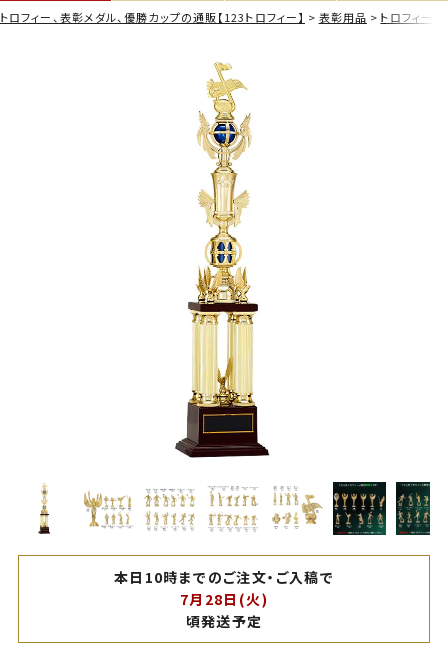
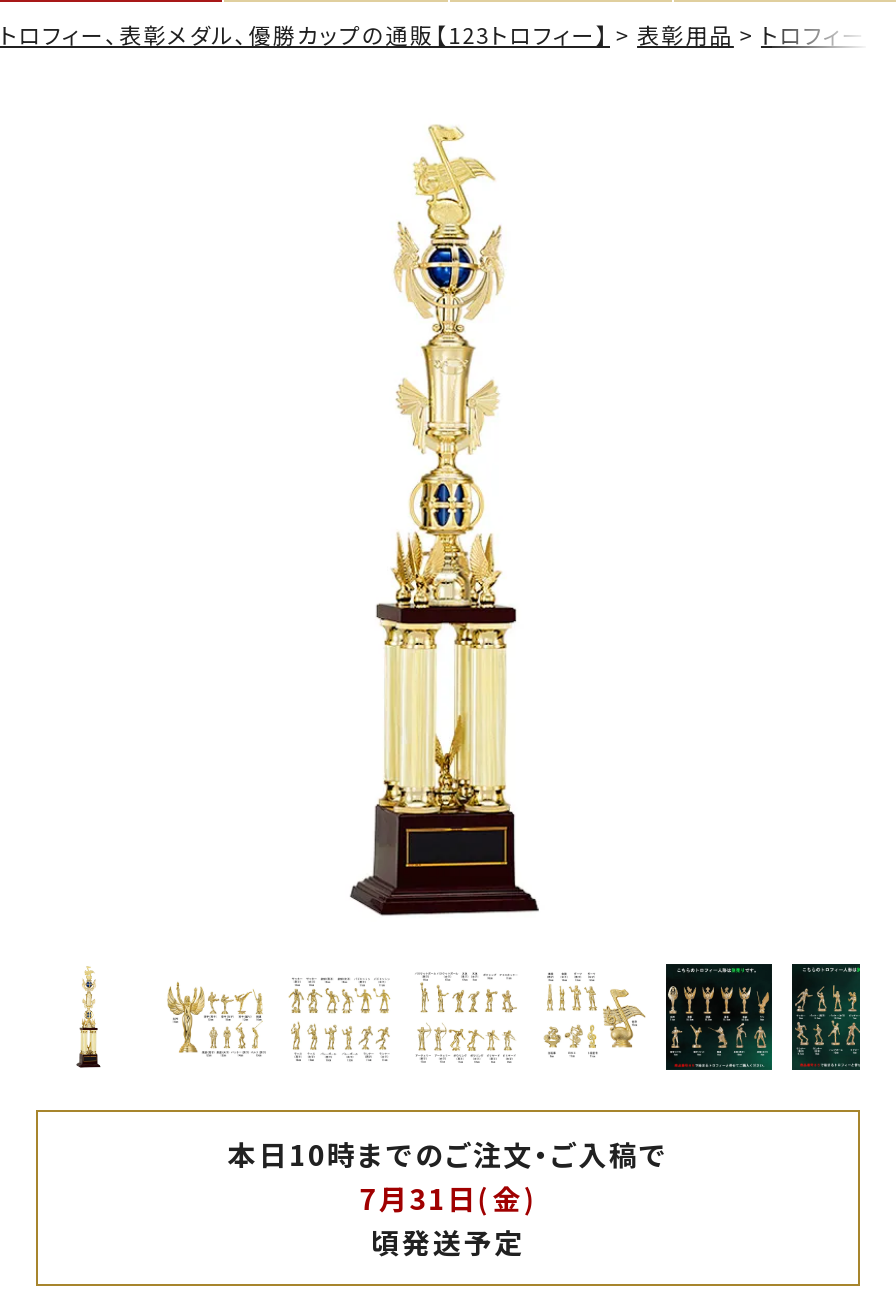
- 7月28日(火)
+ 7月31日(金)
